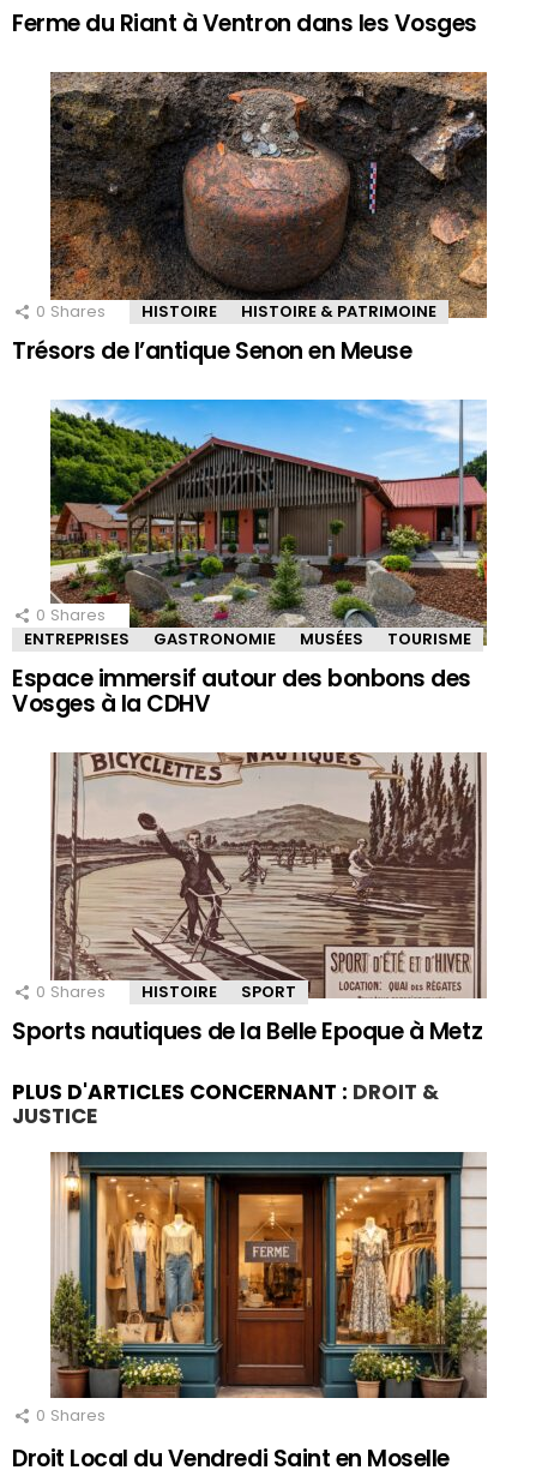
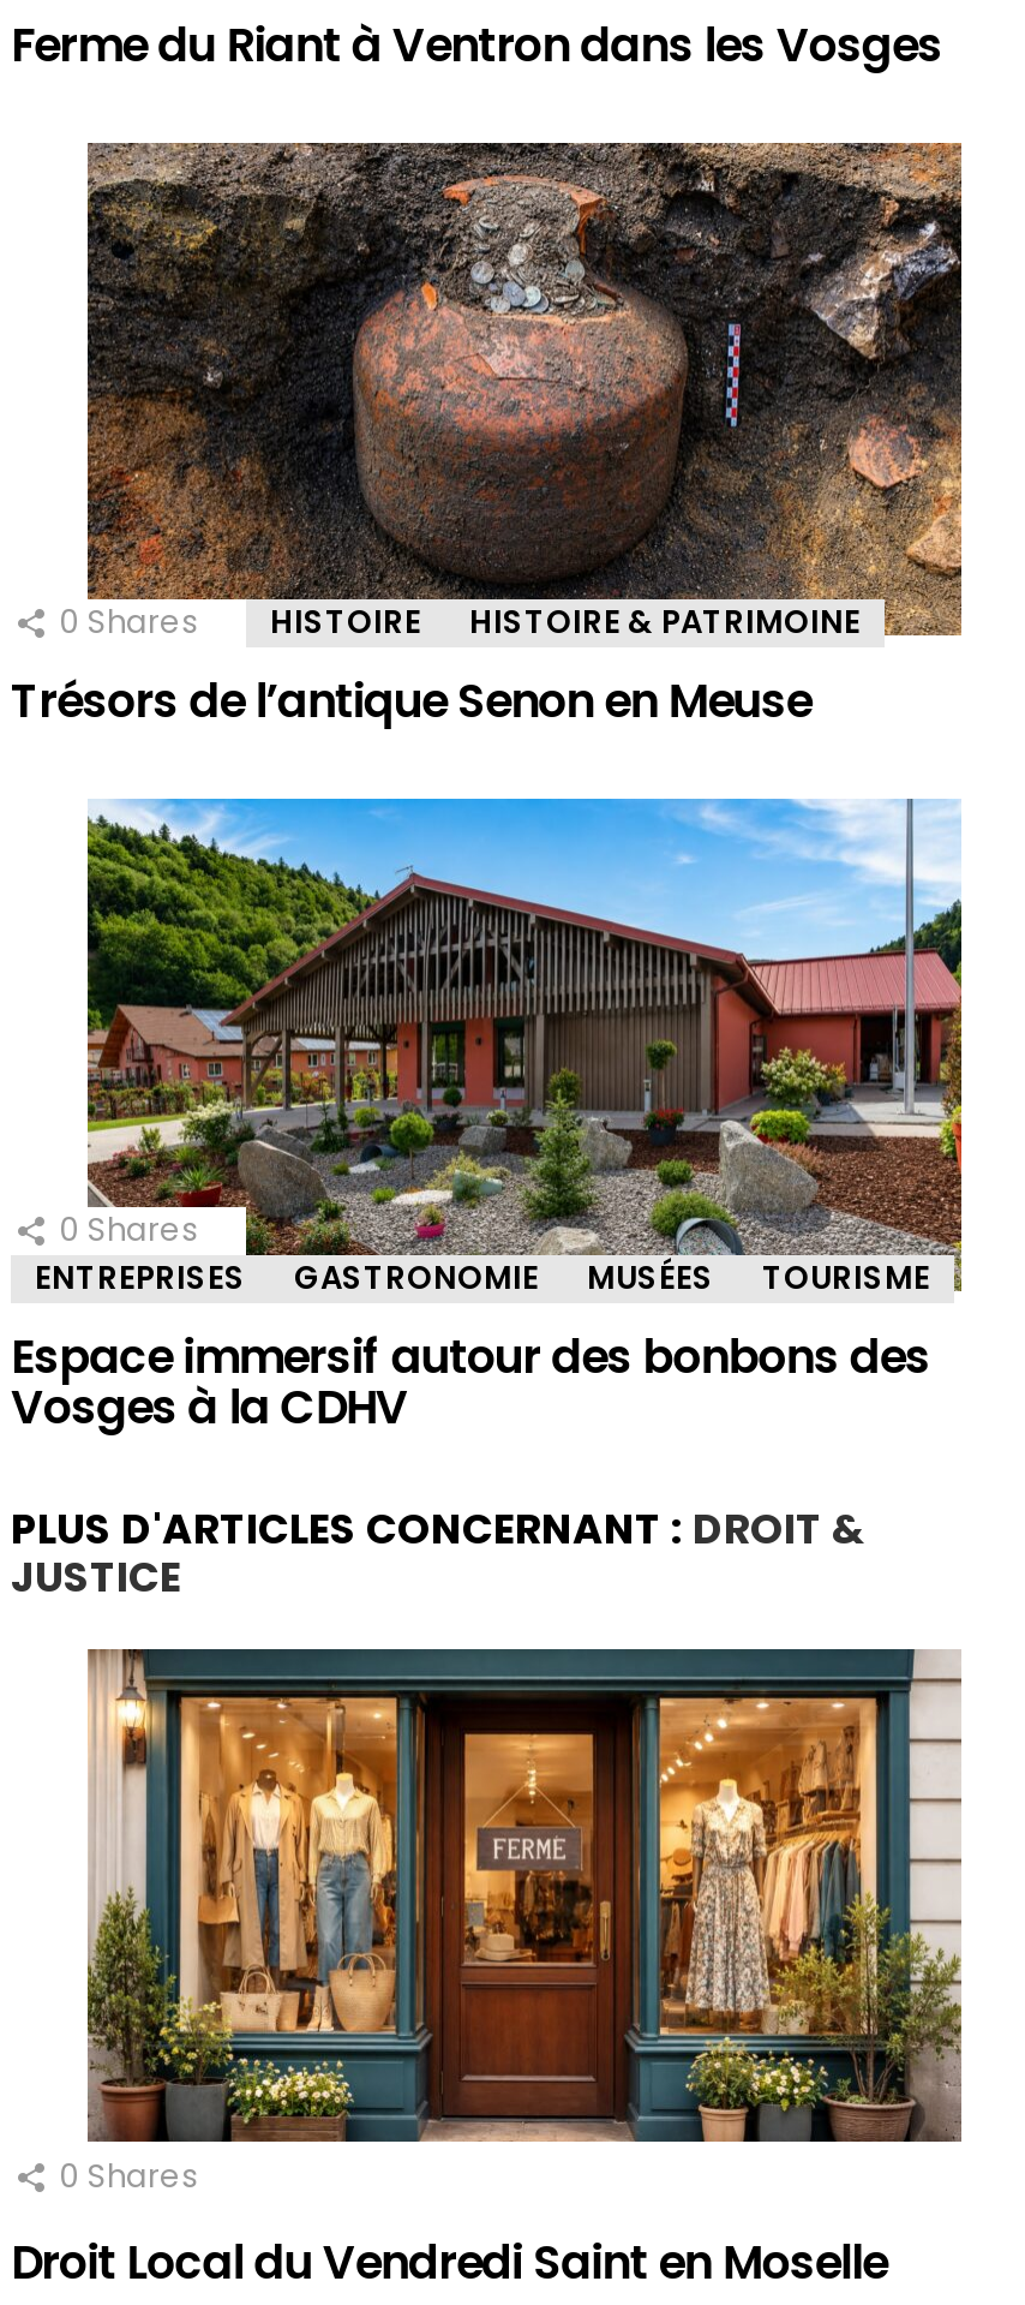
- [image]
- 0 Shares
- HISTOIRE
- SPORT
- Sports nautiques de la Belle Epoque à Metz
